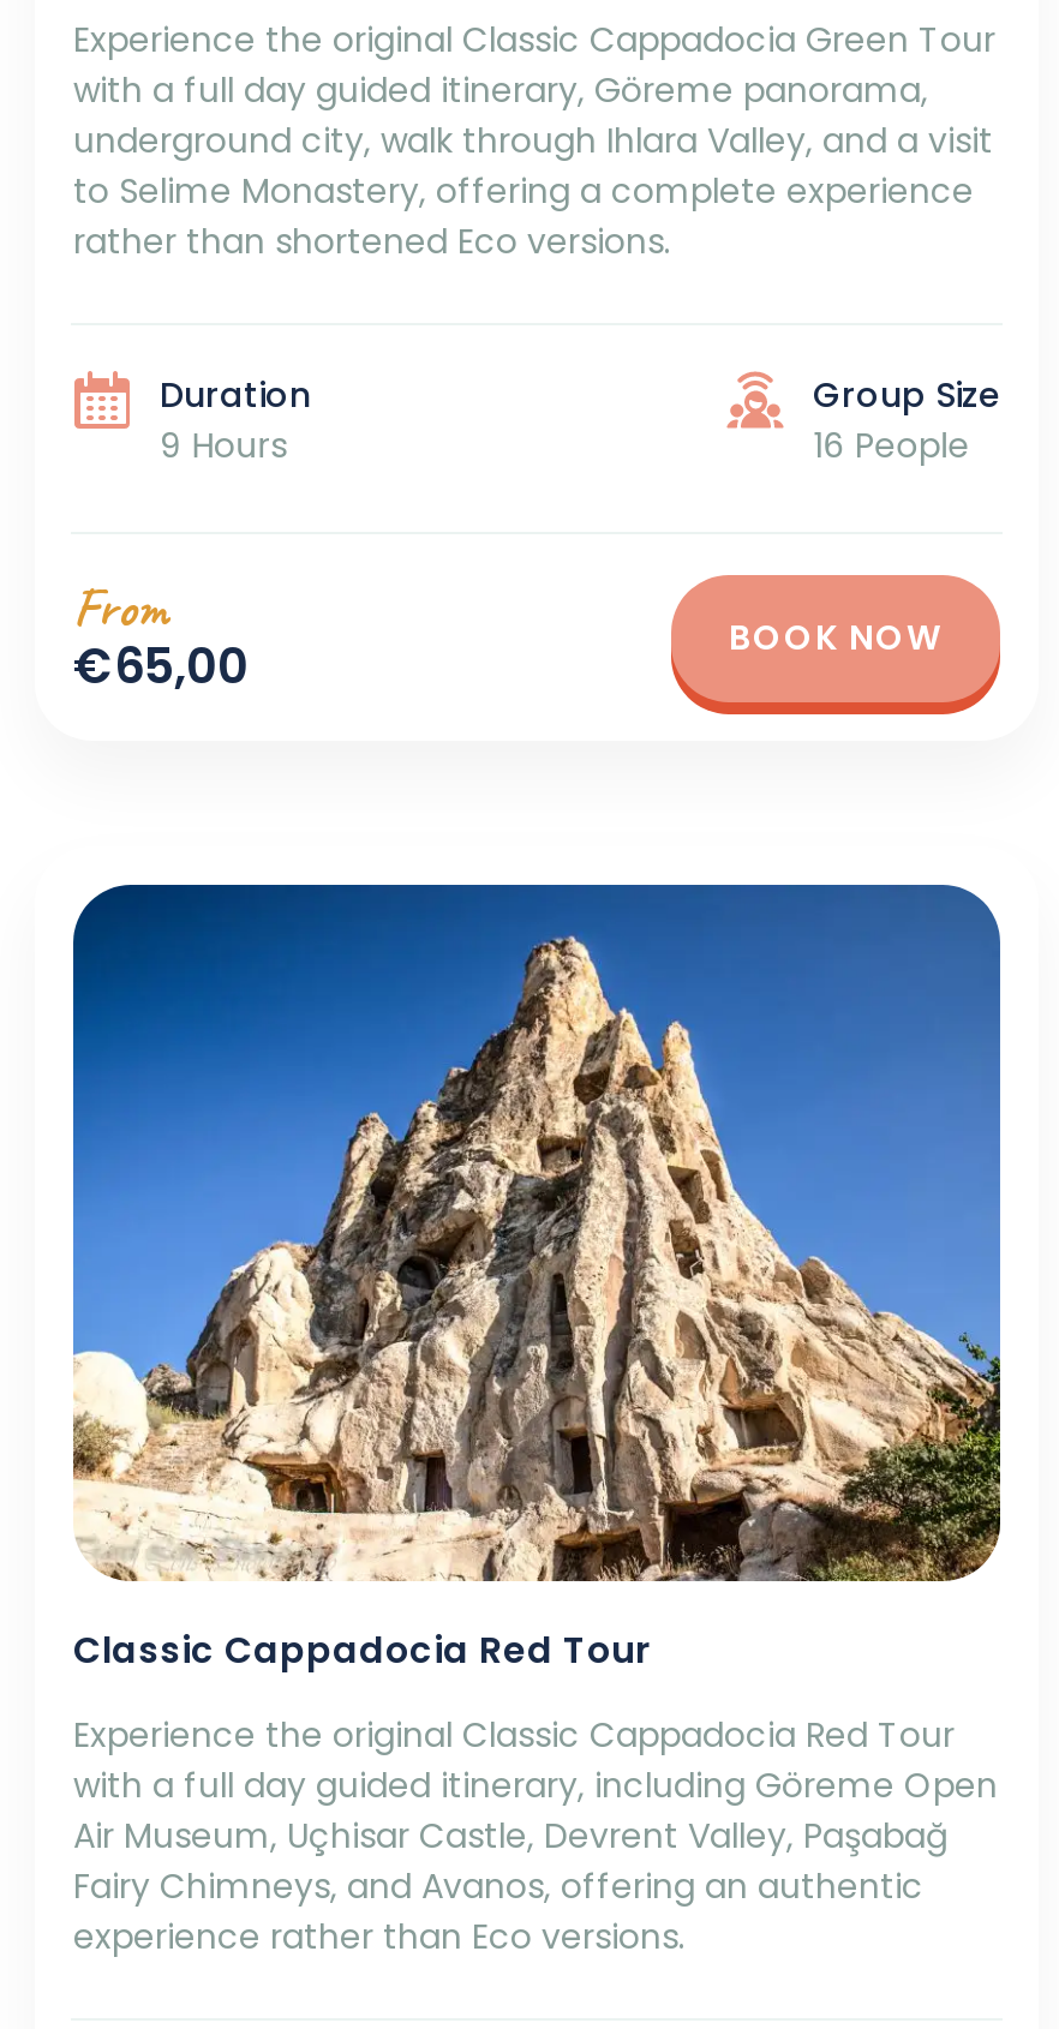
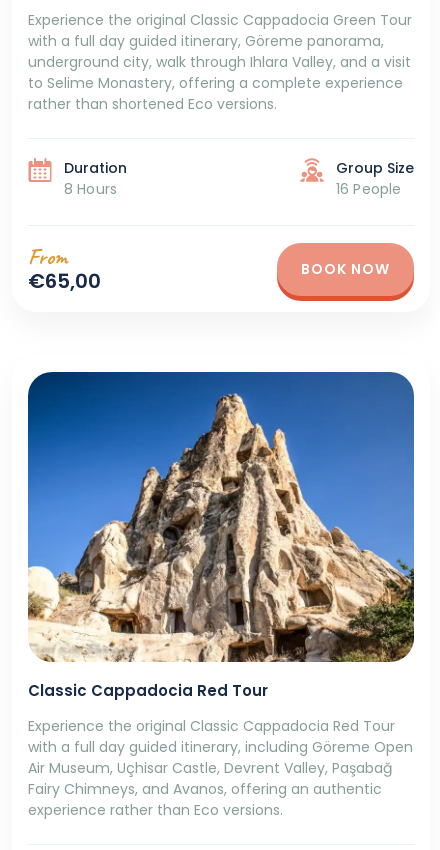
- 9 Hours
+ 8 Hours
